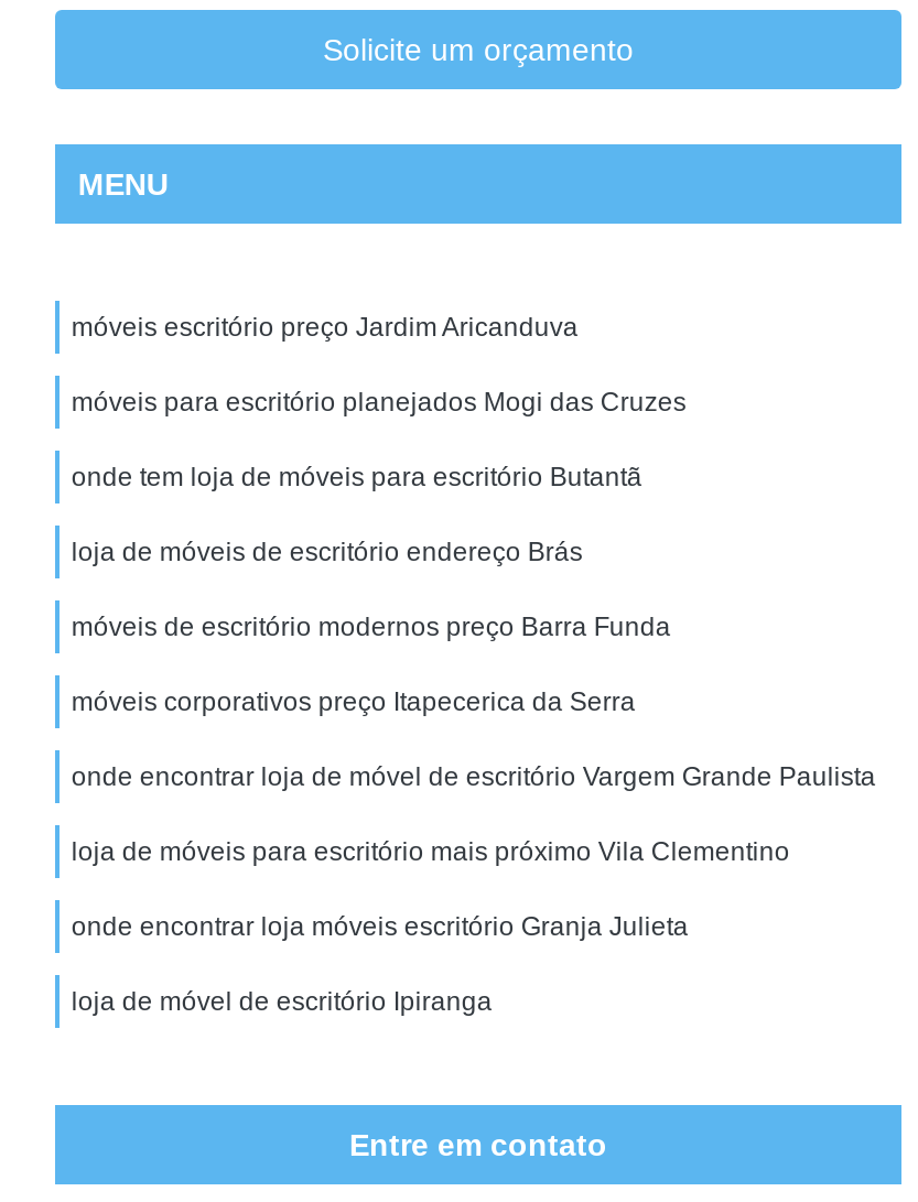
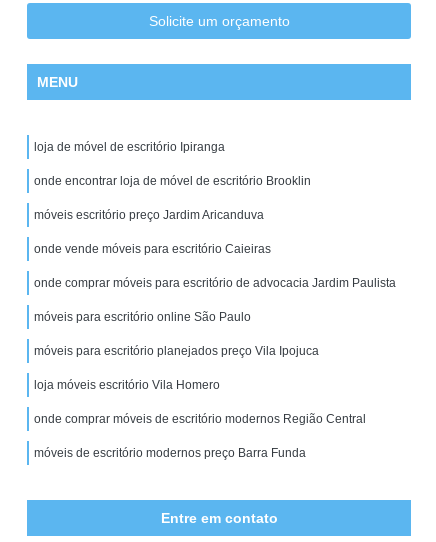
moved down: móveis escritório preço Jardim Aricanduva

- móveis para escritório planejados Mogi das Cruzes
- onde tem loja de móveis para escritório Butantã
- loja de móveis de escritório endereço Brás
- móveis corporativos preço Itapecerica da Serra
- onde encontrar loja de móvel de escritório Vargem Grande Paulista
- loja de móveis para escritório mais próximo Vila Clementino
- onde encontrar loja móveis escritório Granja Julieta

moved down: móveis de escritório modernos preço Barra Funda

moved up: loja de móvel de escritório Ipiranga

+ onde encontrar loja de móvel de escritório Brooklin
+ onde vende móveis para escritório Caieiras
+ onde comprar móveis para escritório de advocacia Jardim Paulista
+ móveis para escritório online São Paulo
+ móveis para escritório planejados preço Vila Ipojuca
+ loja móveis escritório Vila Homero
+ onde comprar móveis de escritório modernos Região Central
